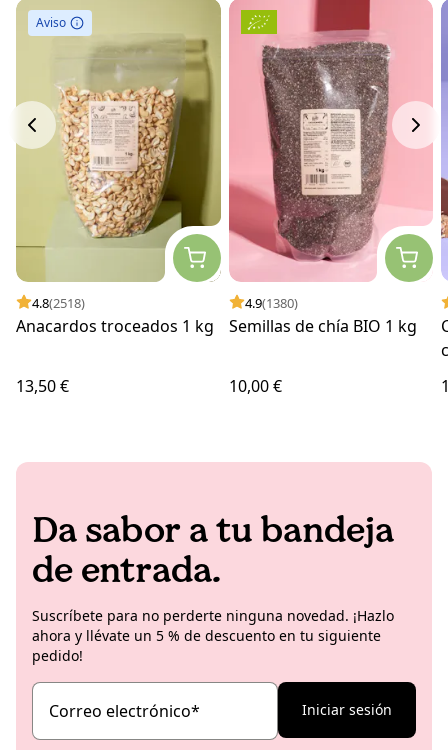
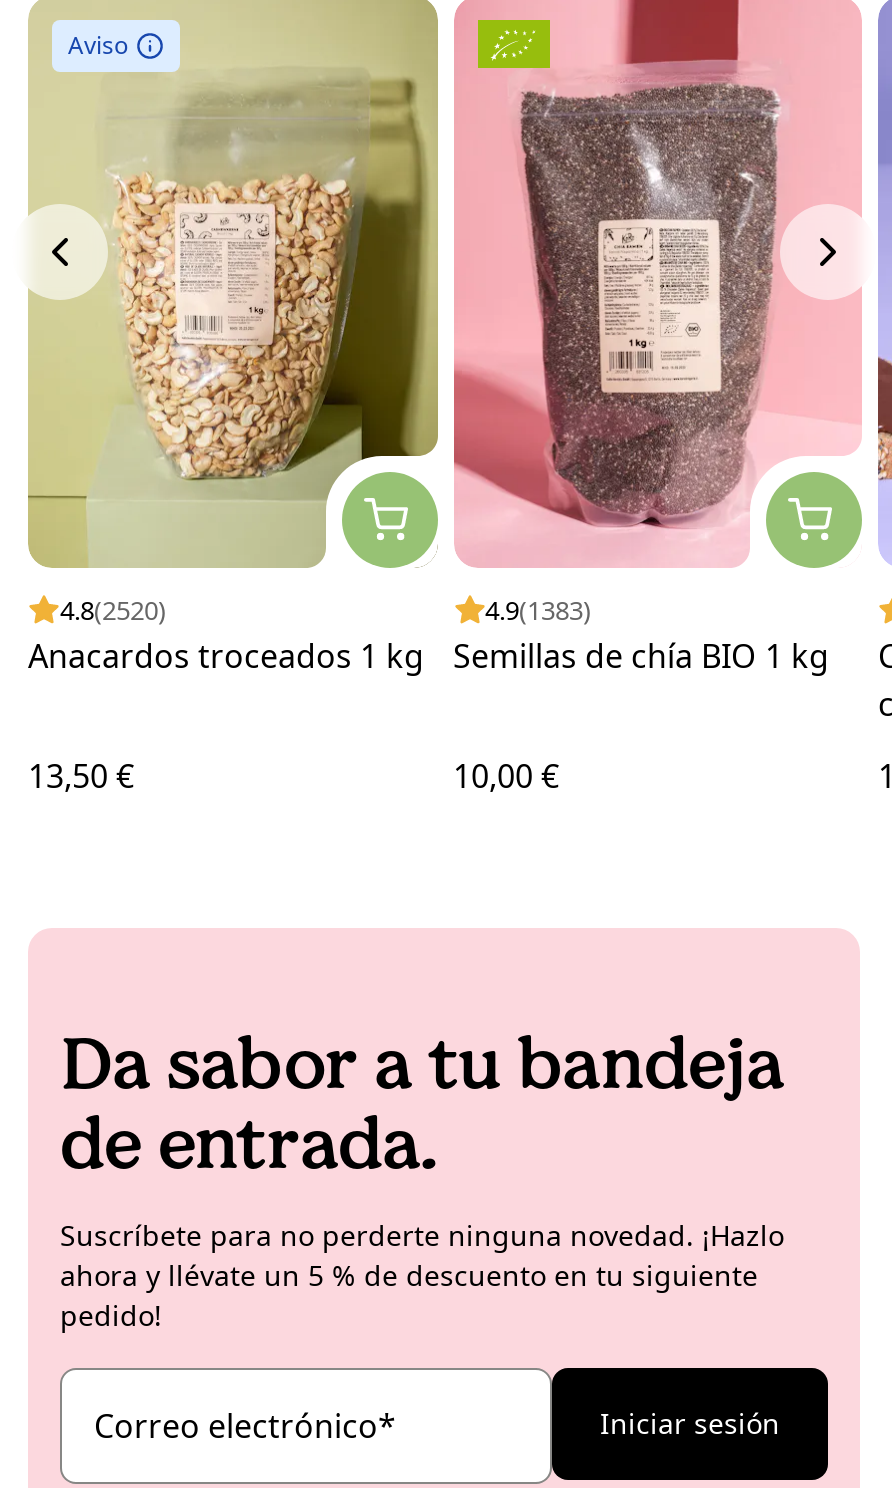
- 4.8(2518)
+ 4.8(2520)

- 4.9(1380)
+ 4.9(1383)
